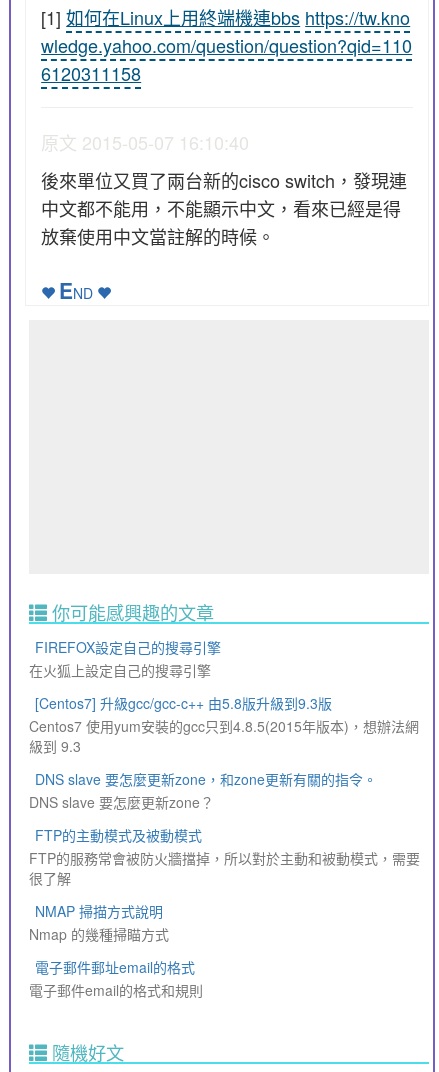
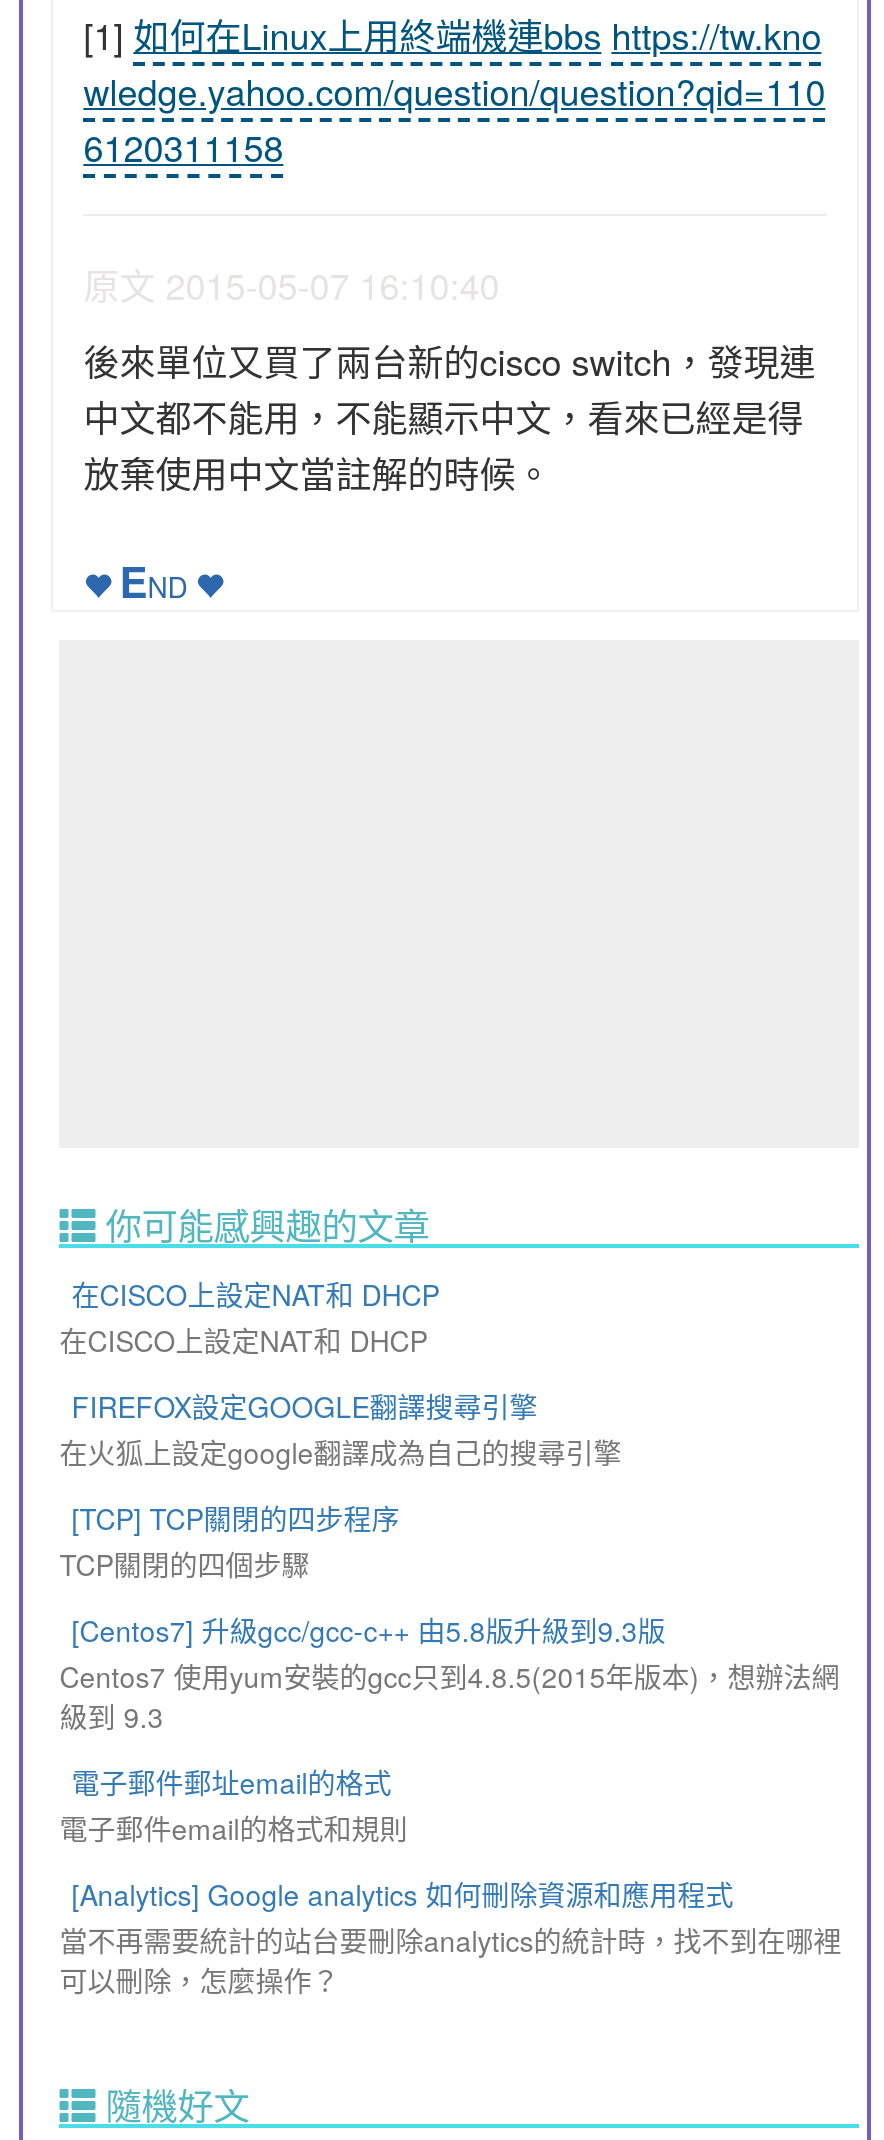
- FIREFOX設定自己的搜尋引擎
- 在火狐上設定自己的搜尋引擎
+ 在CISCO上設定NAT和 DHCP
+ 在CISCO上設定NAT和 DHCP
+ FIREFOX設定GOOGLE翻譯搜尋引擎
+ 在火狐上設定google翻譯成為自己的搜尋引擎
+ [TCP] TCP關閉的四步程序
+ TCP關閉的四個步驟

moved down: [Centos7] 升級gcc/gcc-c++ 由5.8版升級到9.3版 | Centos7 使用yum安裝的gcc只到4.8.5(2015年版本)，想辦法網 | 級到 9.3

- DNS slave 要怎麼更新zone，和zone更新有關的指令。
- DNS slave 要怎麼更新zone？
- FTP的主動模式及被動模式
- FTP的服務常會被防火牆擋掉，所以對於主動和被動模式，需要
- 很了解
- NMAP 掃描方式說明
- Nmap 的幾種掃瞄方式

moved up: 電子郵件郵址email的格式 | 電子郵件email的格式和規則

+ [Analytics] Google analytics 如何刪除資源和應用程式
+ 當不再需要統計的站台要刪除analytics的統計時，找不到在哪裡
+ 可以刪除，怎麼操作？
